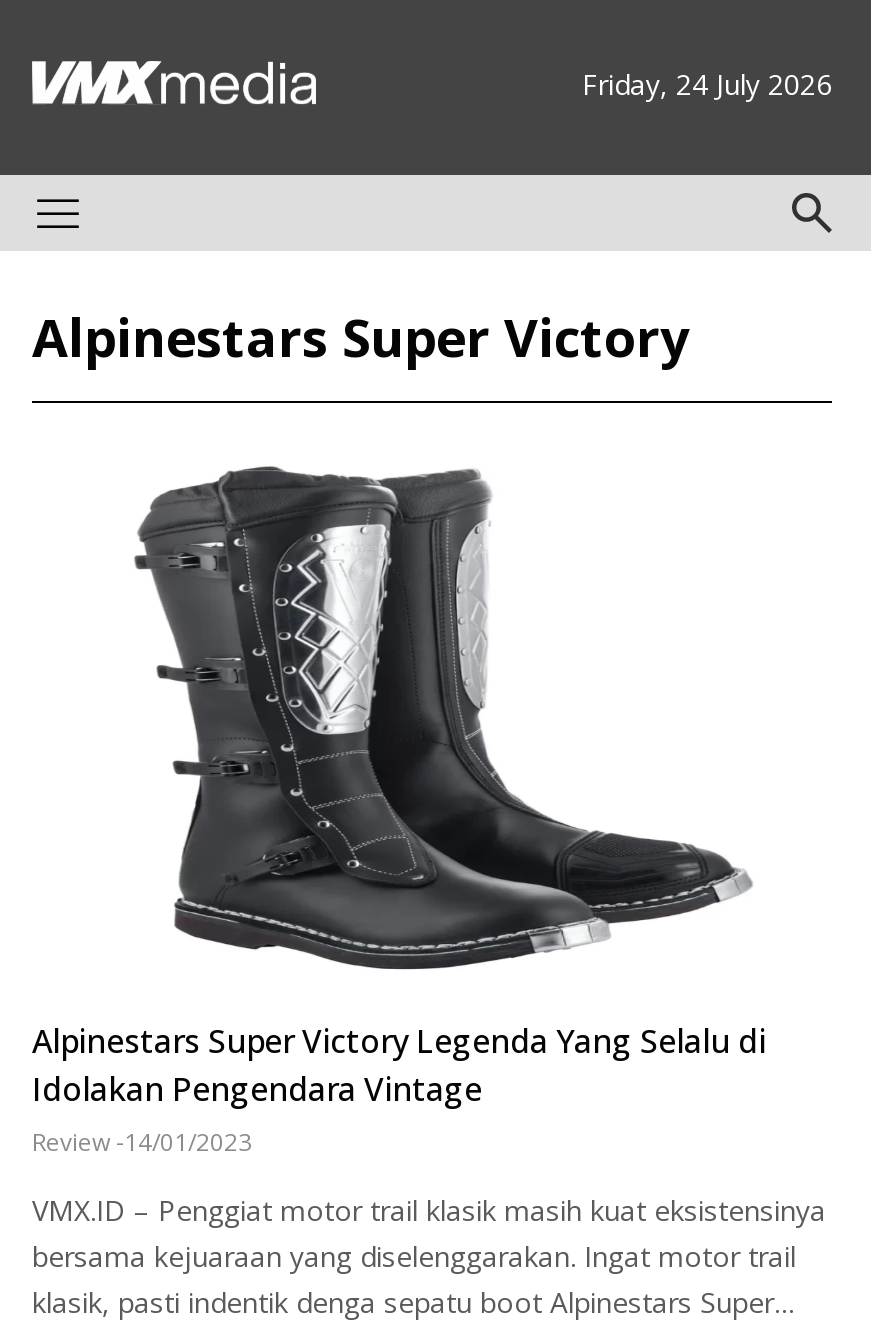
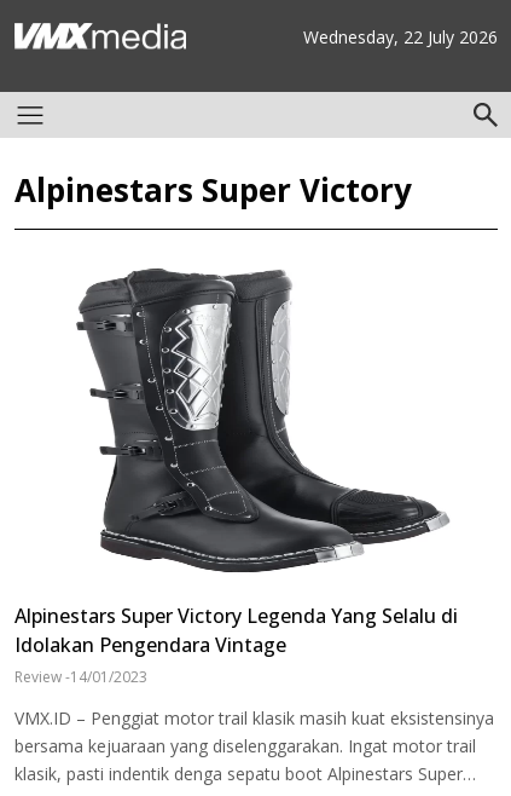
- Friday, 24 July 2026
+ Wednesday, 22 July 2026
